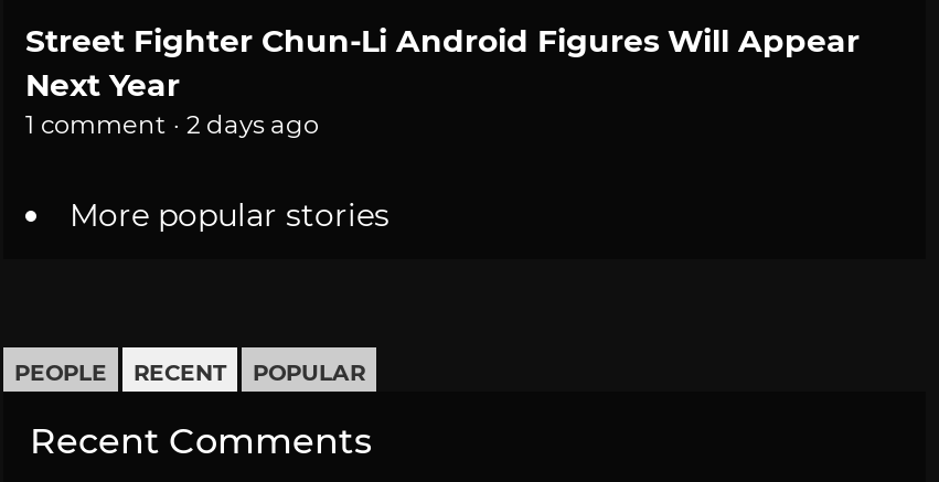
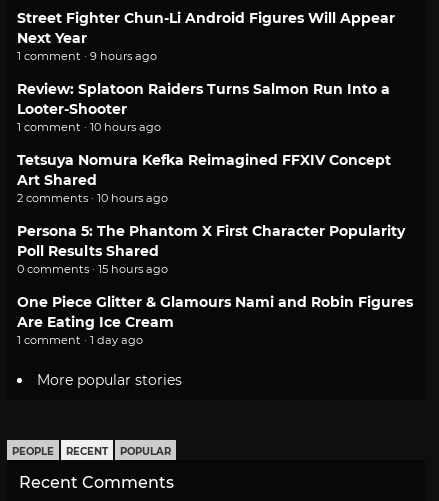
- 1 comment · 2 days ago
+ 1 comment · 9 hours ago
+ Review: Splatoon Raiders Turns Salmon Run Into a
+ Looter-Shooter
+ 1 comment · 10 hours ago
+ Tetsuya Nomura Kefka Reimagined FFXIV Concept
+ Art Shared
+ 2 comments · 10 hours ago
+ Persona 5: The Phantom X First Character Popularity
+ Poll Results Shared
+ 0 comments · 15 hours ago
+ One Piece Glitter & Glamours Nami and Robin Figures
+ Are Eating Ice Cream
+ 1 comment · 1 day ago
